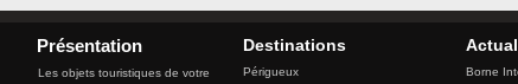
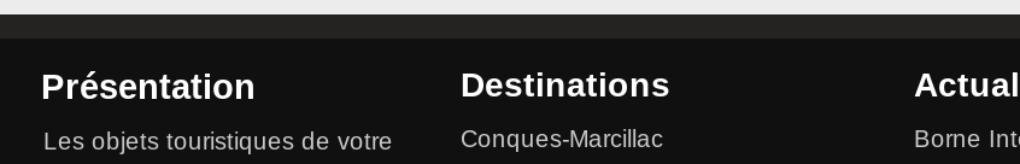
- Périgueux
+ Conques-Marcillac
